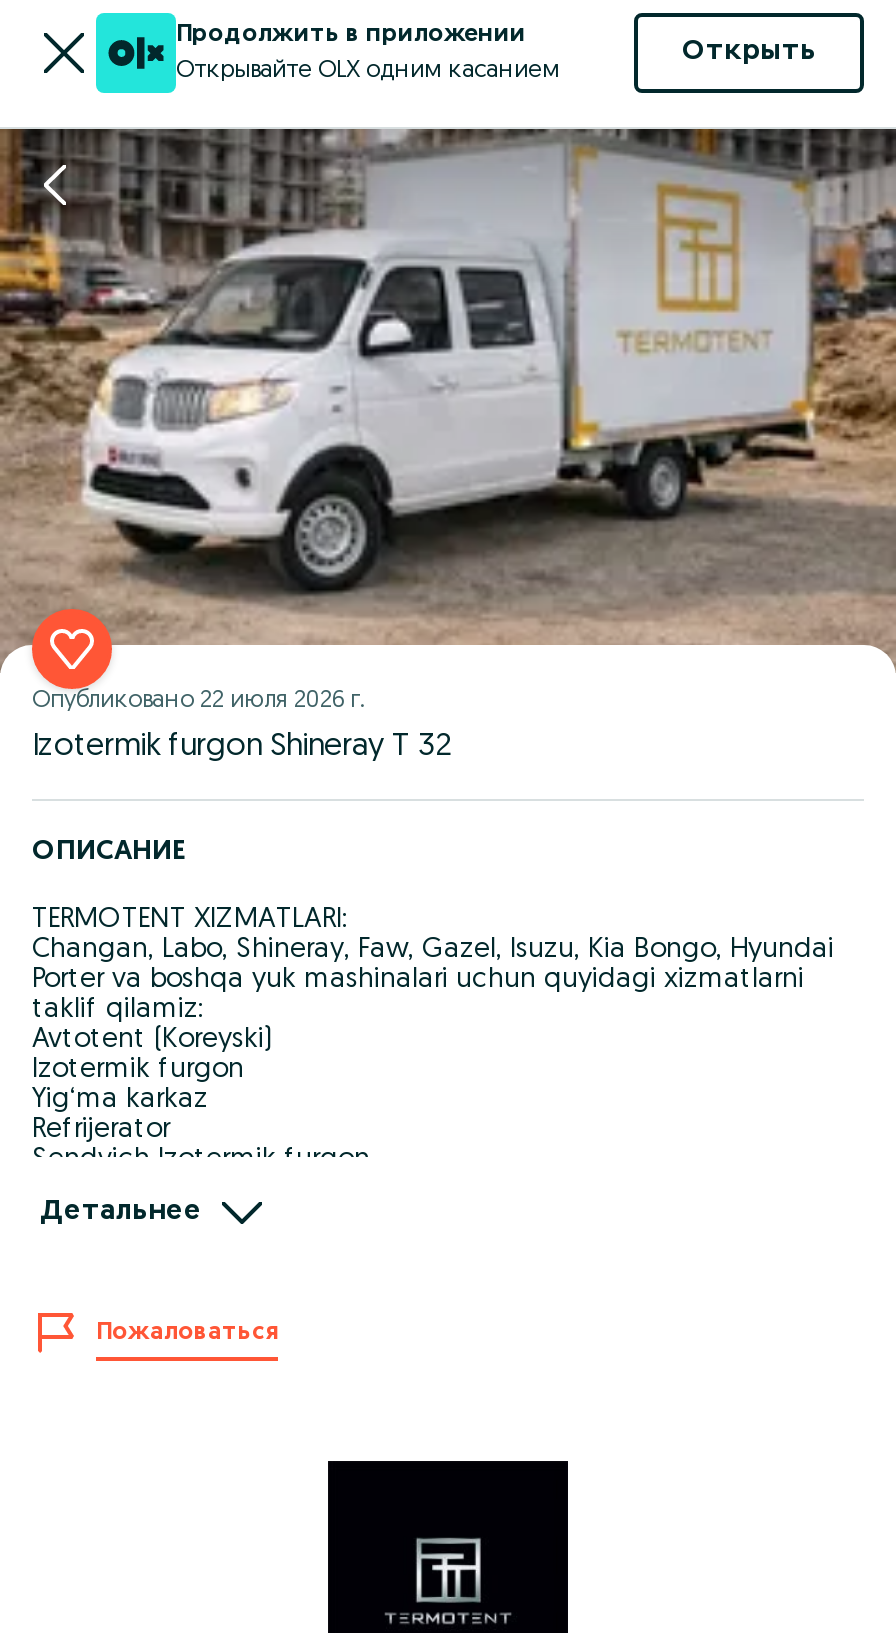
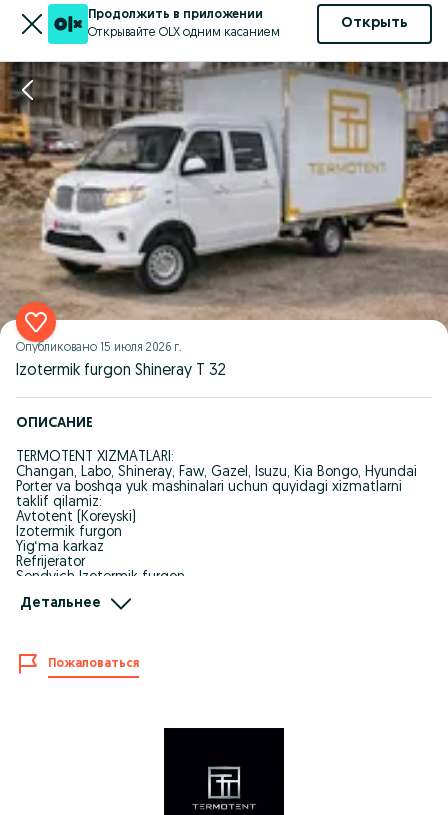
- Опубликовано 22 июля 2026 г.
+ Опубликовано 15 июля 2026 г.
